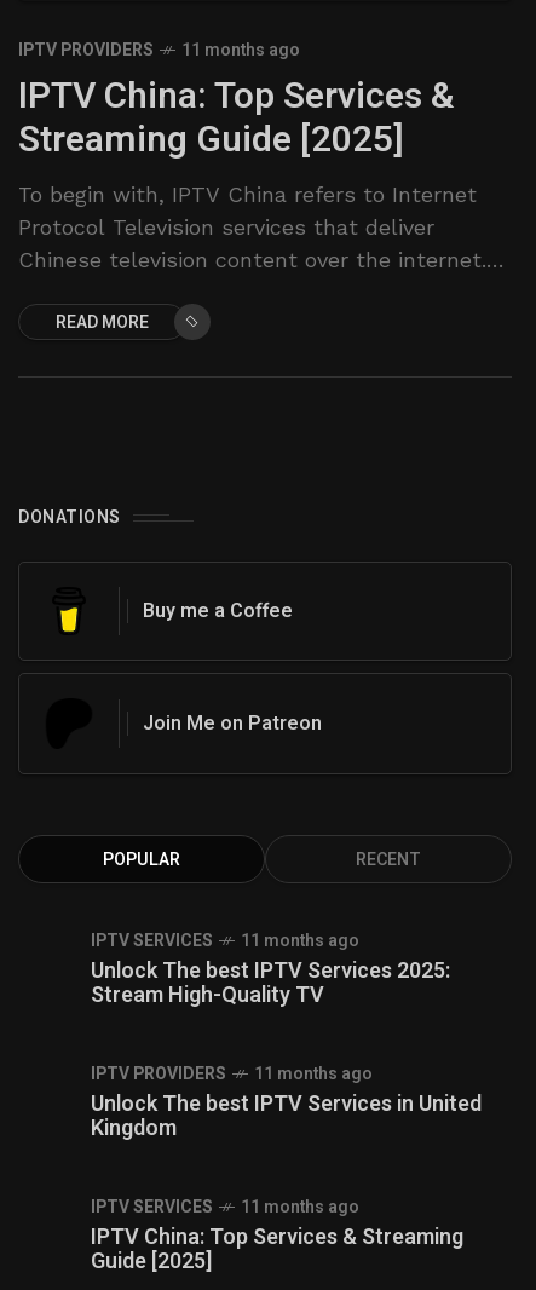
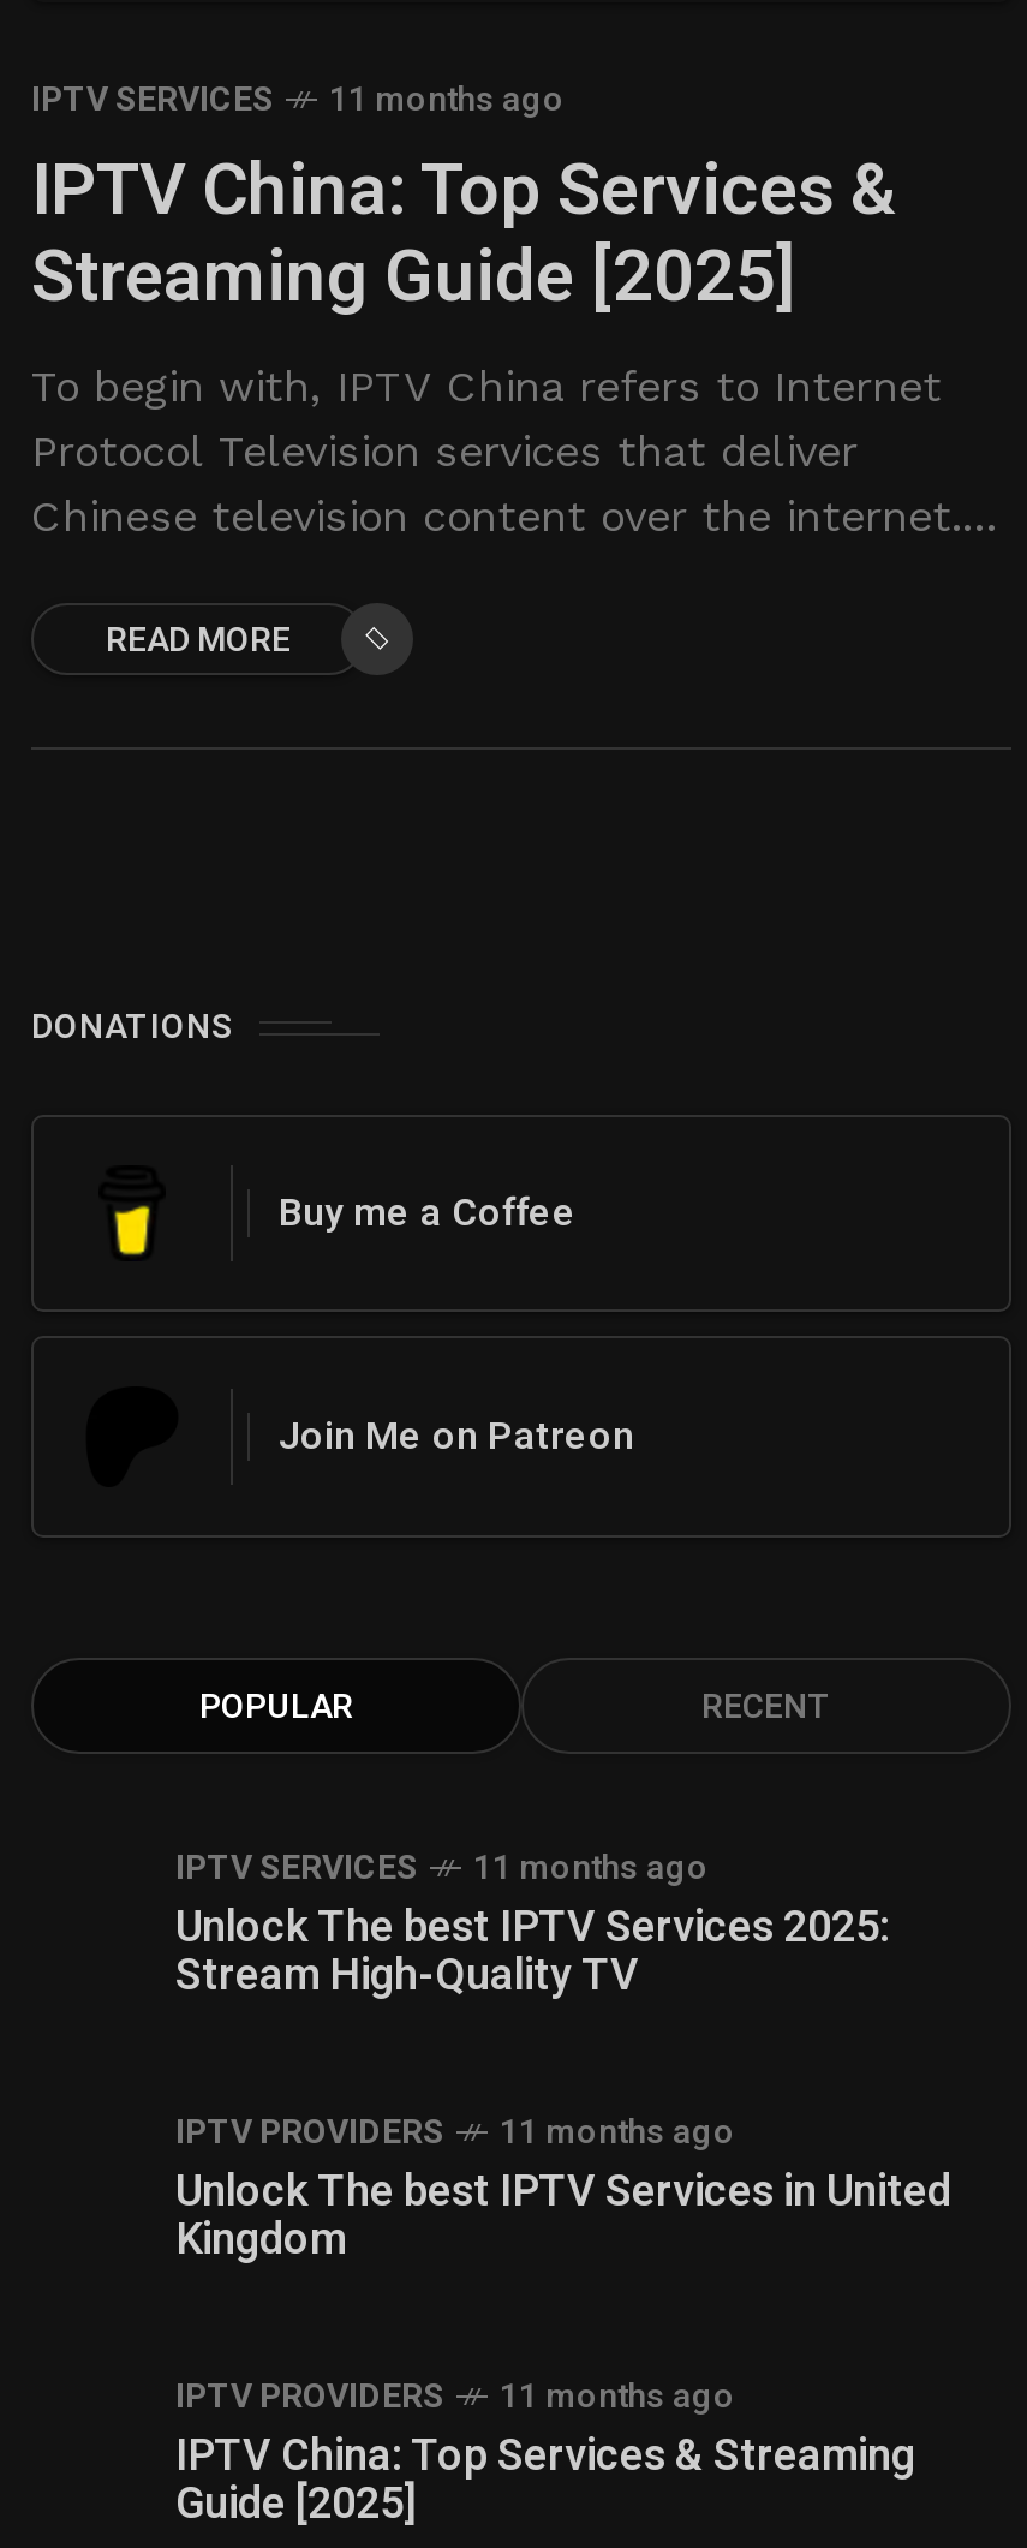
- IPTV PROVIDERS
+ IPTV SERVICES

- IPTV SERVICES
+ IPTV PROVIDERS
